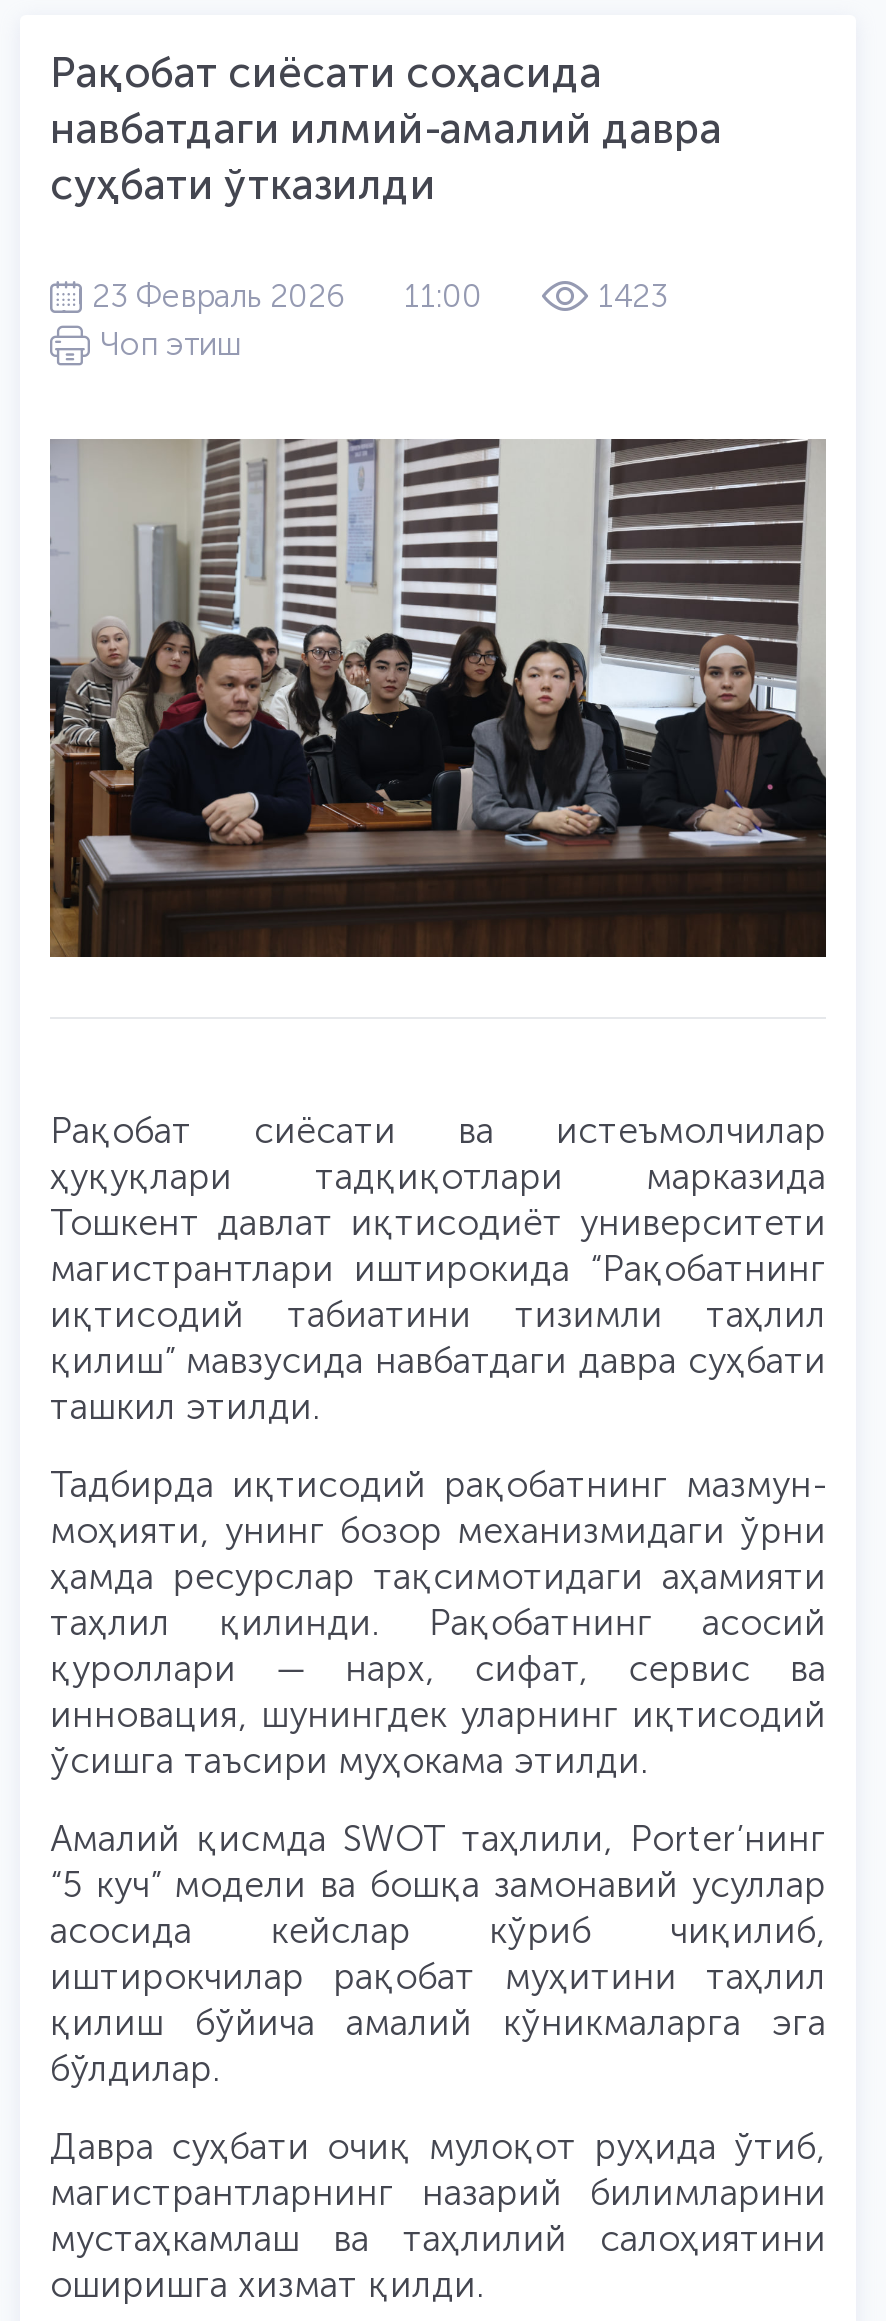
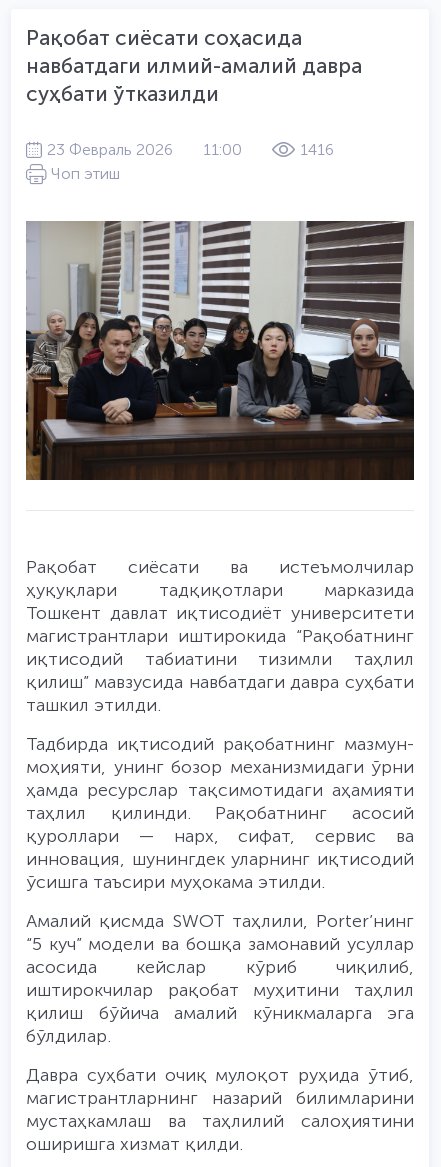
- 1423
+ 1416
